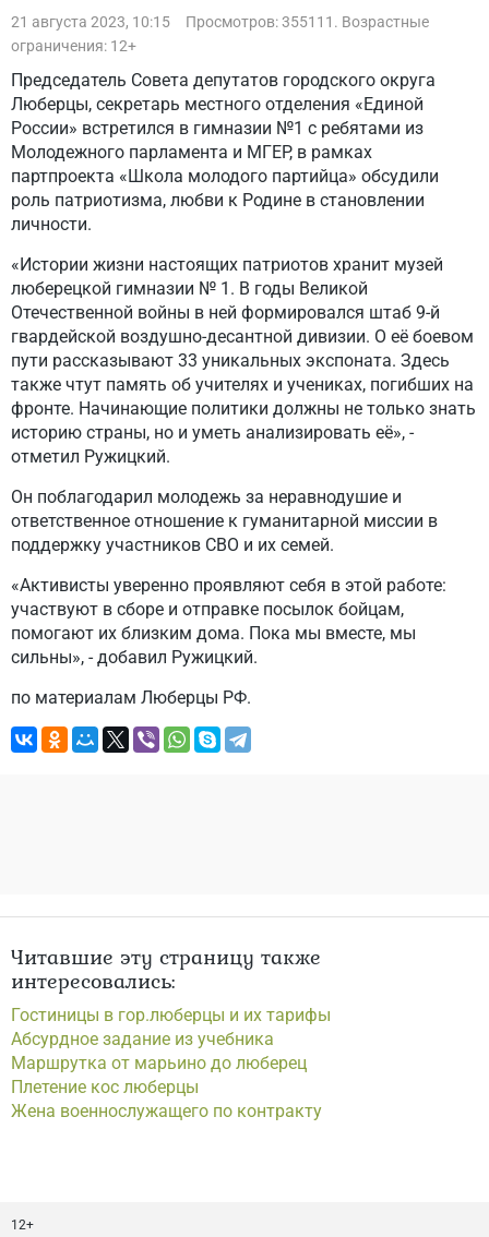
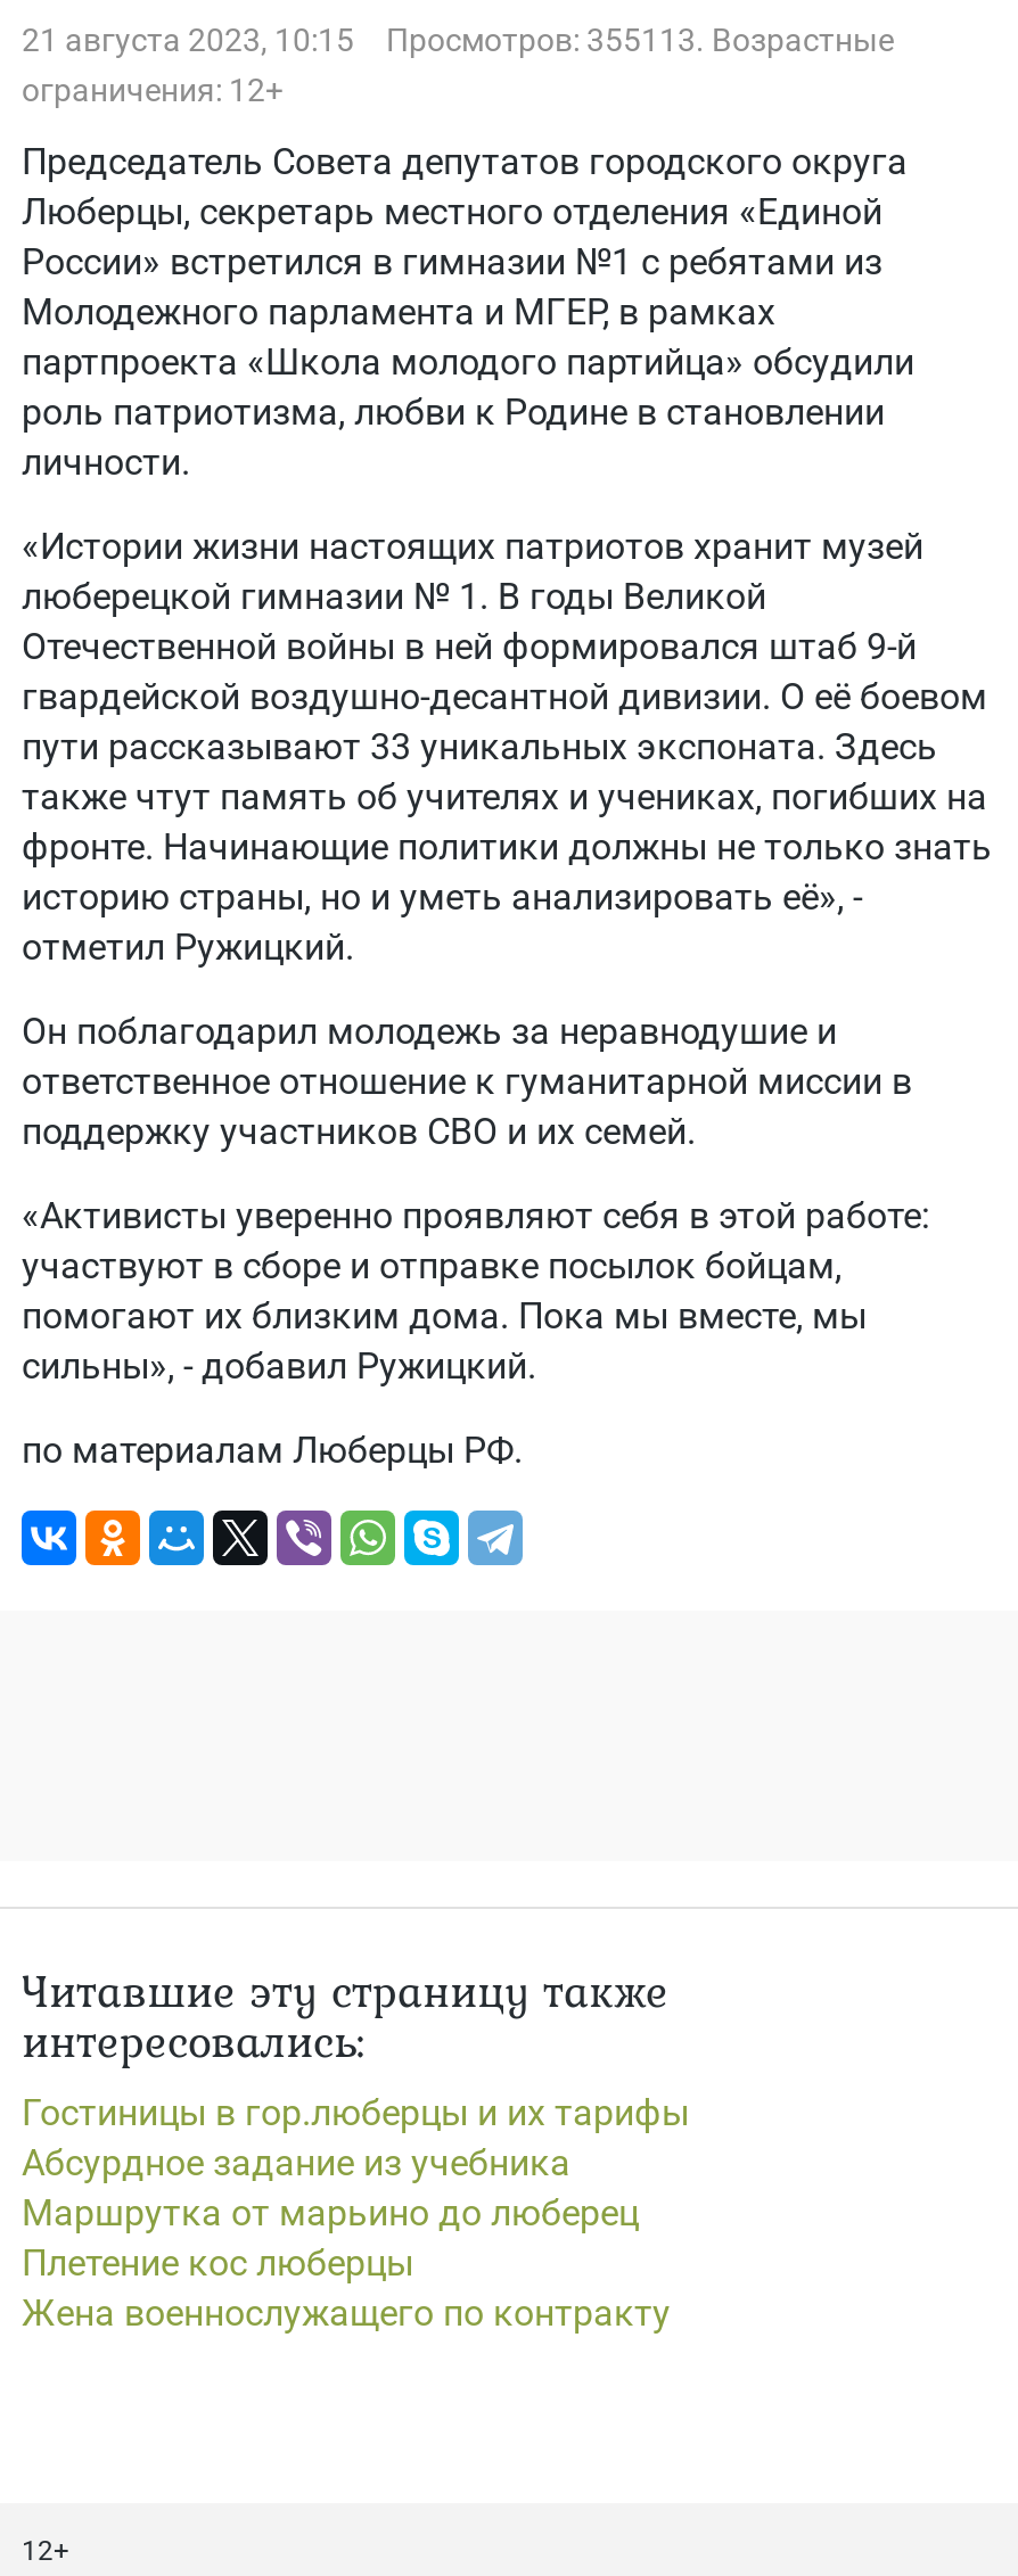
- Просмотров: 355111. Возрастные
+ Просмотров: 355113. Возрастные
